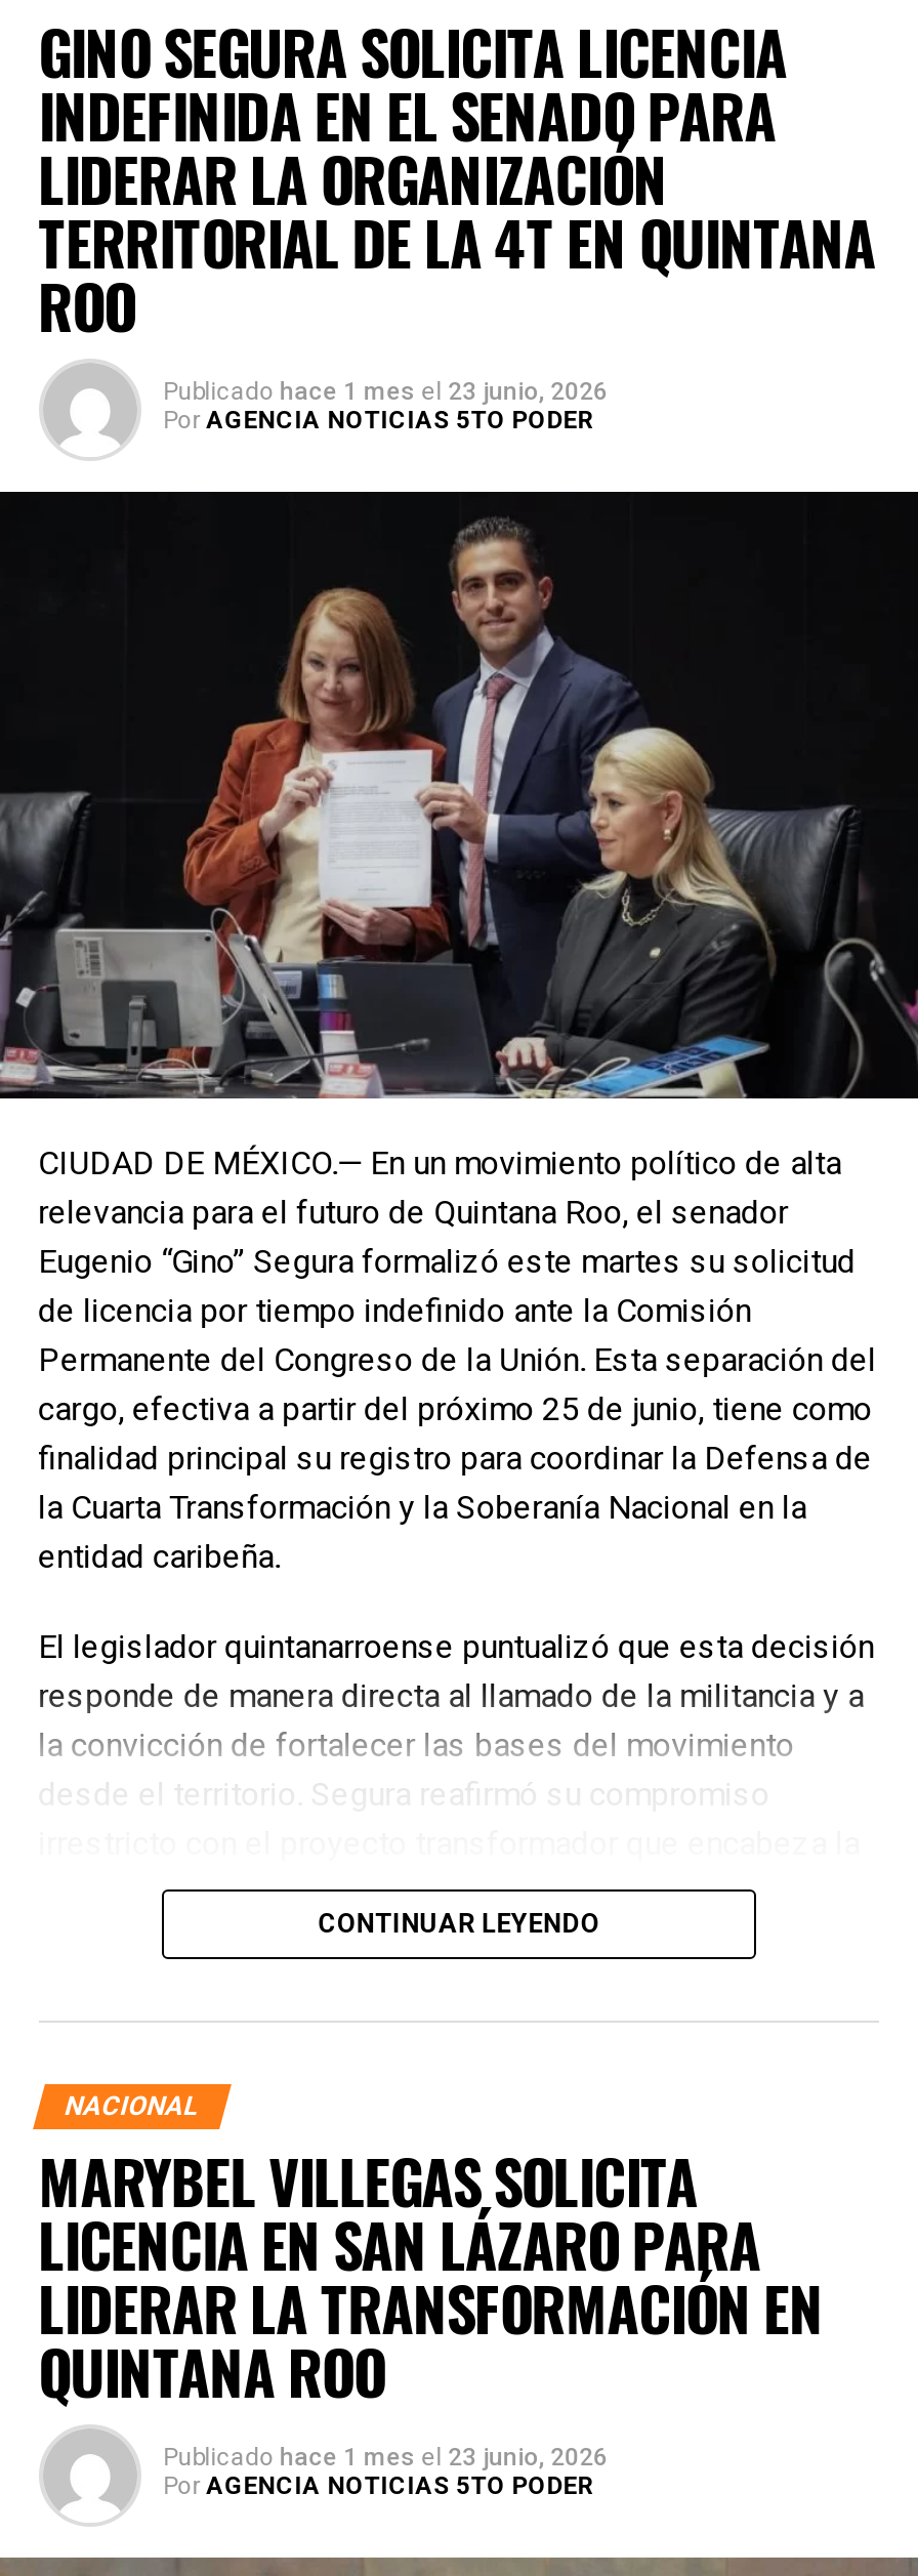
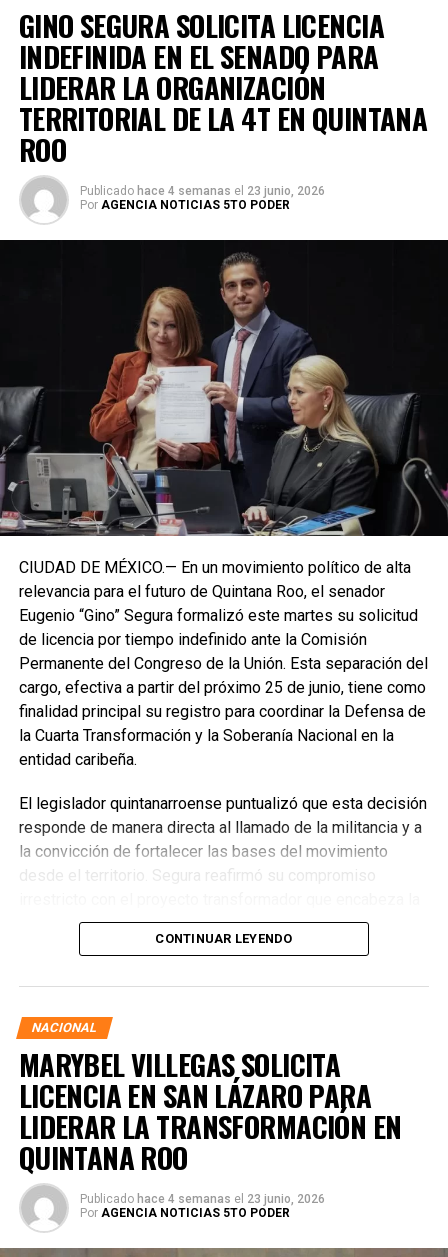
- Publicado hace 1 mes el 23 junio, 2026
+ Publicado hace 4 semanas el 23 junio, 2026

- Publicado hace 1 mes el 23 junio, 2026
+ Publicado hace 4 semanas el 23 junio, 2026
